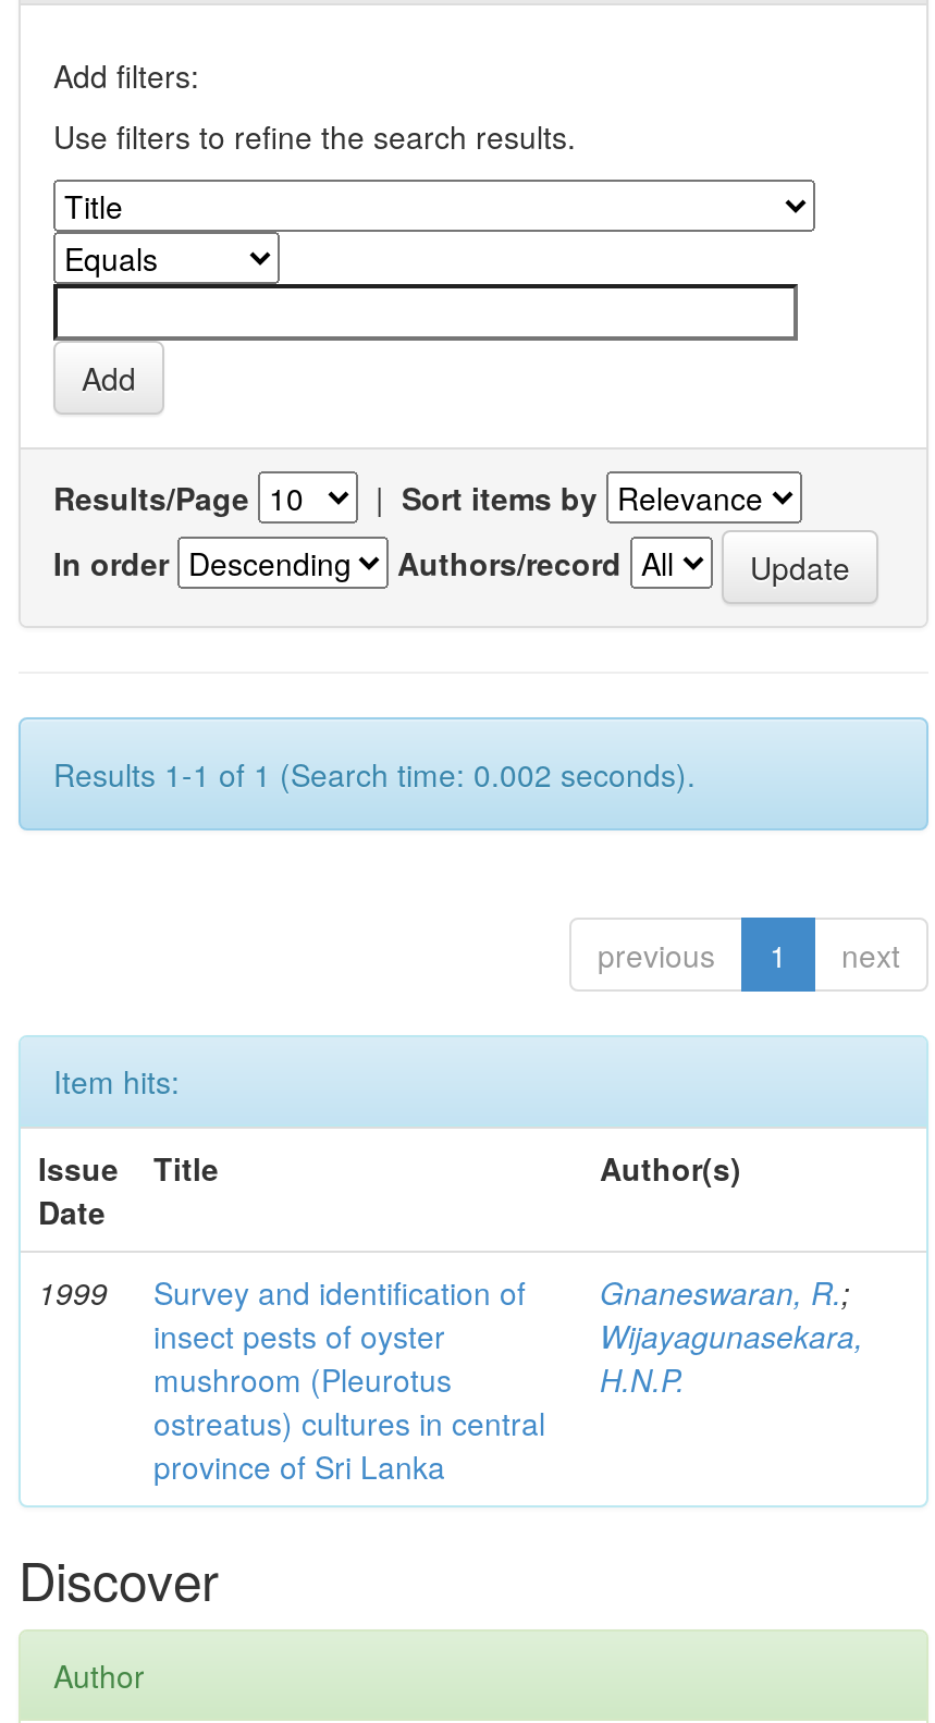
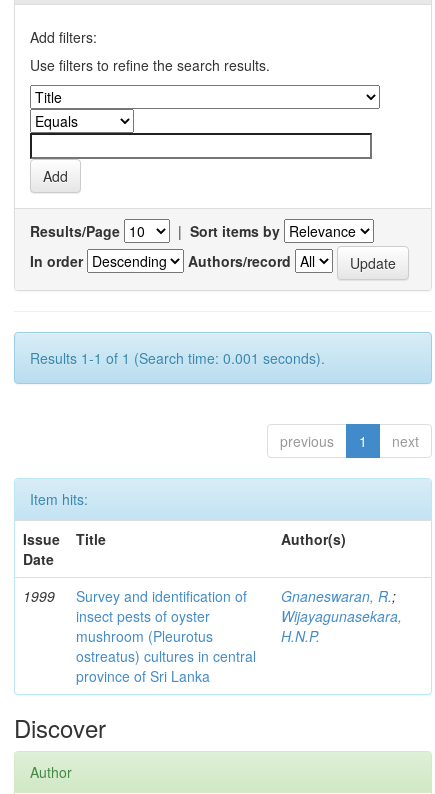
- Results 1-1 of 1 (Search time: 0.002 seconds).
+ Results 1-1 of 1 (Search time: 0.001 seconds).
